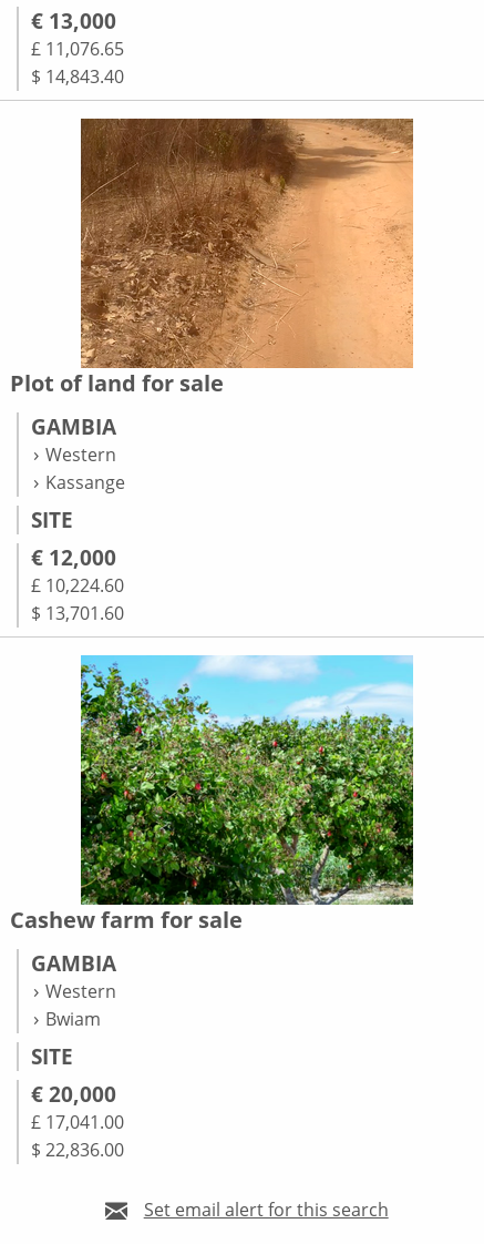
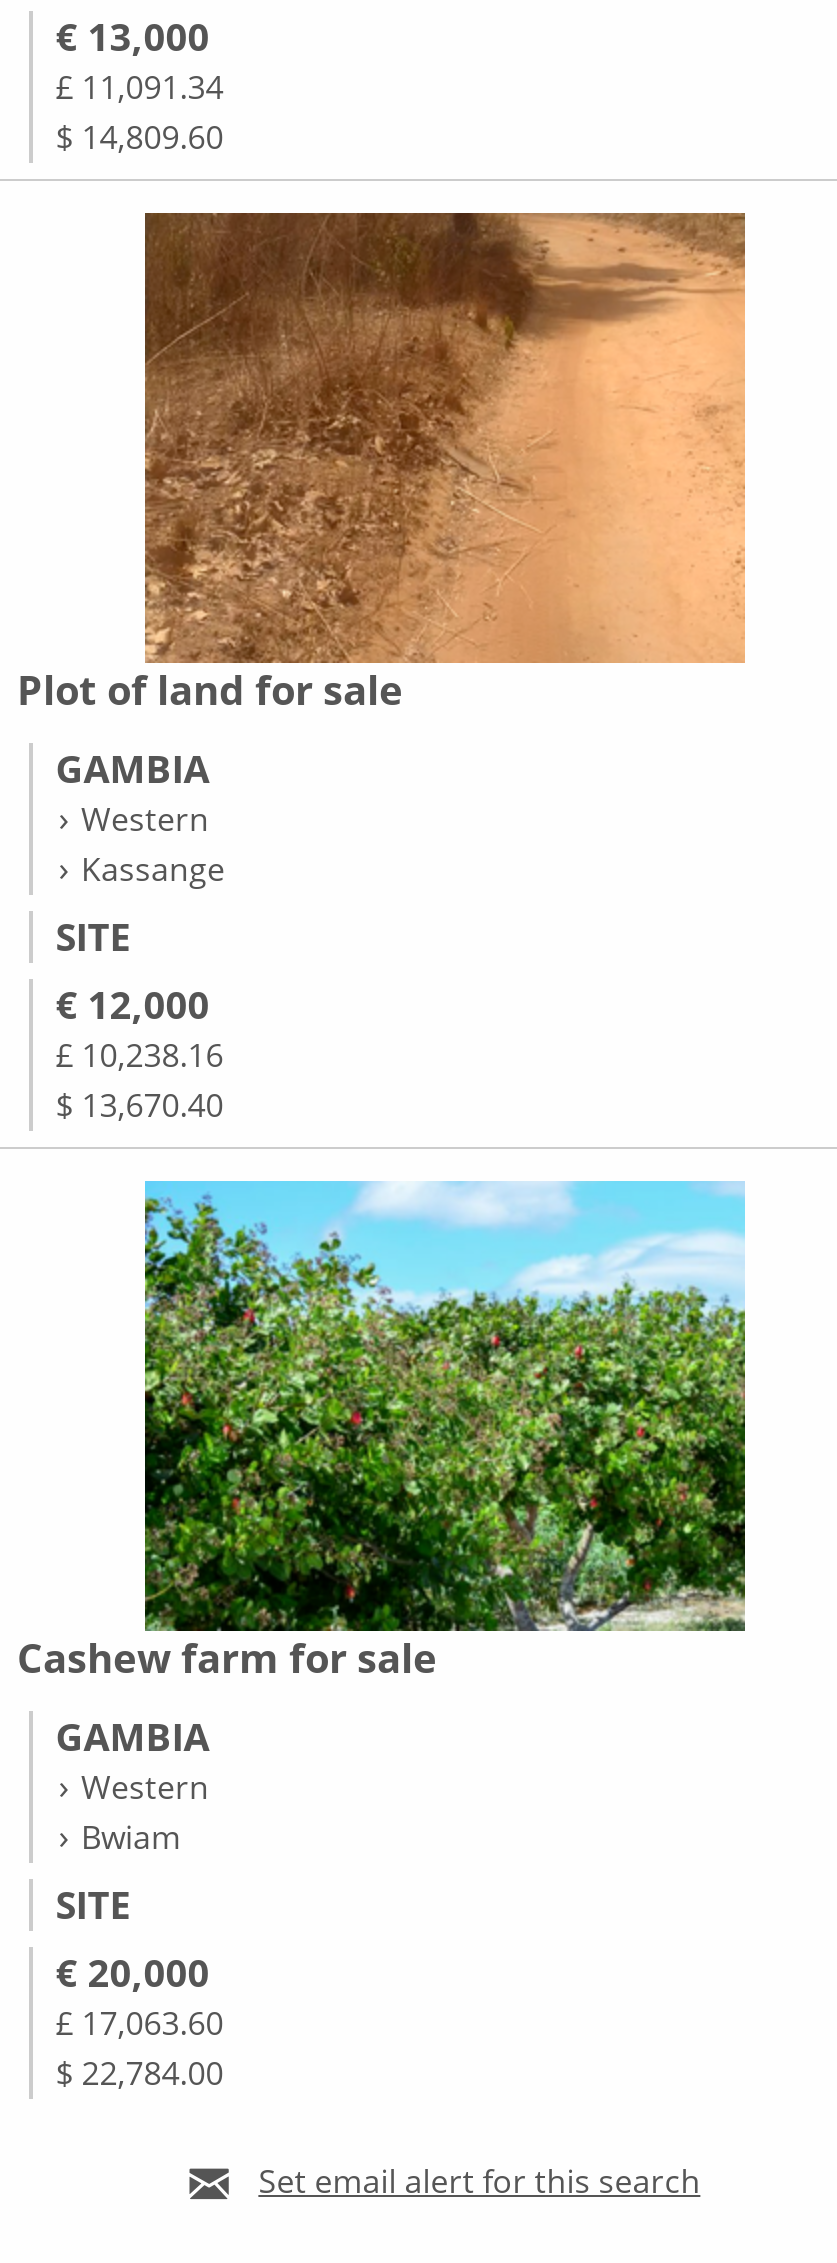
- £ 11,076.65
+ £ 11,091.34

- $ 14,843.40
+ $ 14,809.60

- £ 10,224.60
+ £ 10,238.16

- $ 13,701.60
+ $ 13,670.40

- £ 17,041.00
+ £ 17,063.60

- $ 22,836.00
+ $ 22,784.00
